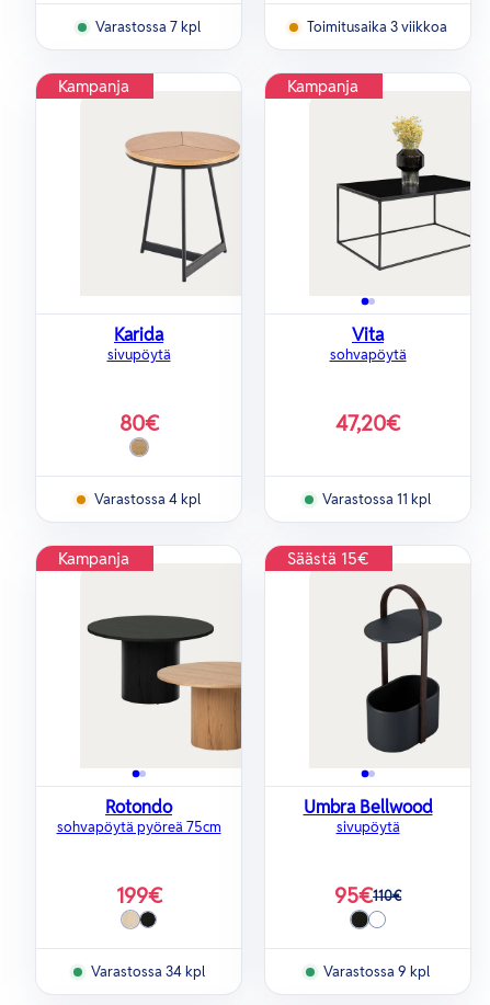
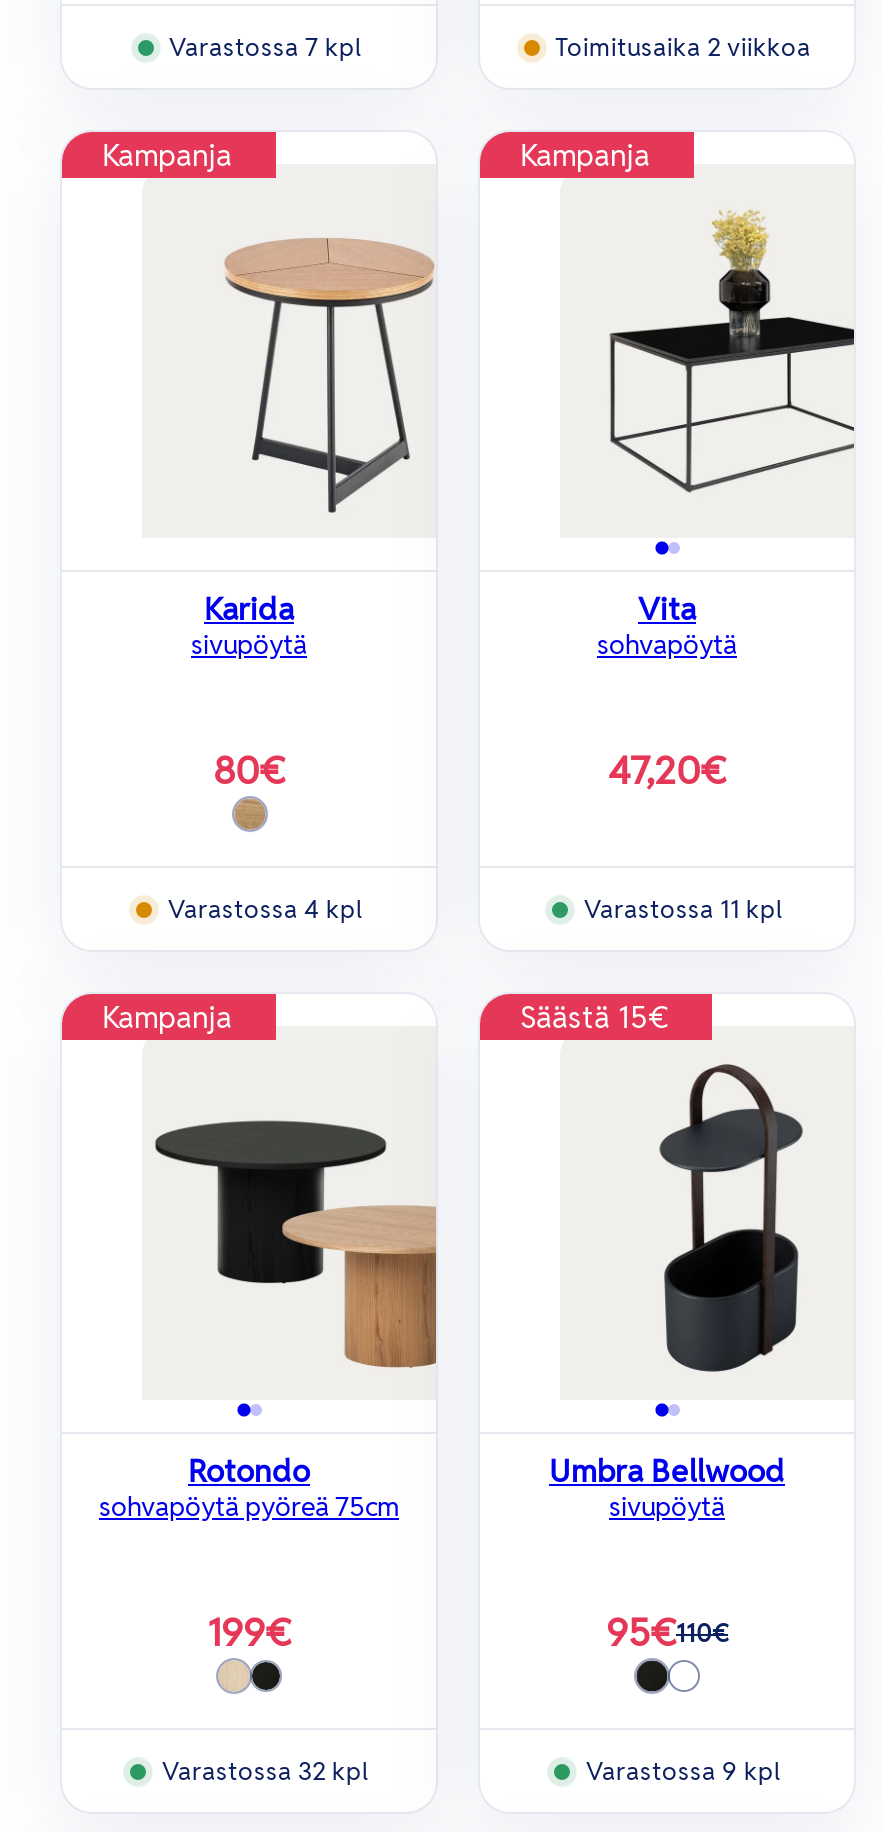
- Toimitusaika 3 viikkoa
+ Toimitusaika 2 viikkoa

- Varastossa 34 kpl
+ Varastossa 32 kpl
